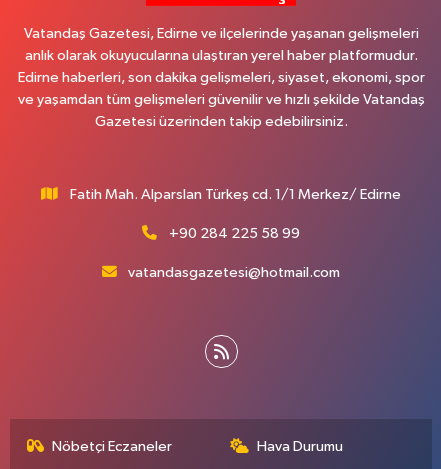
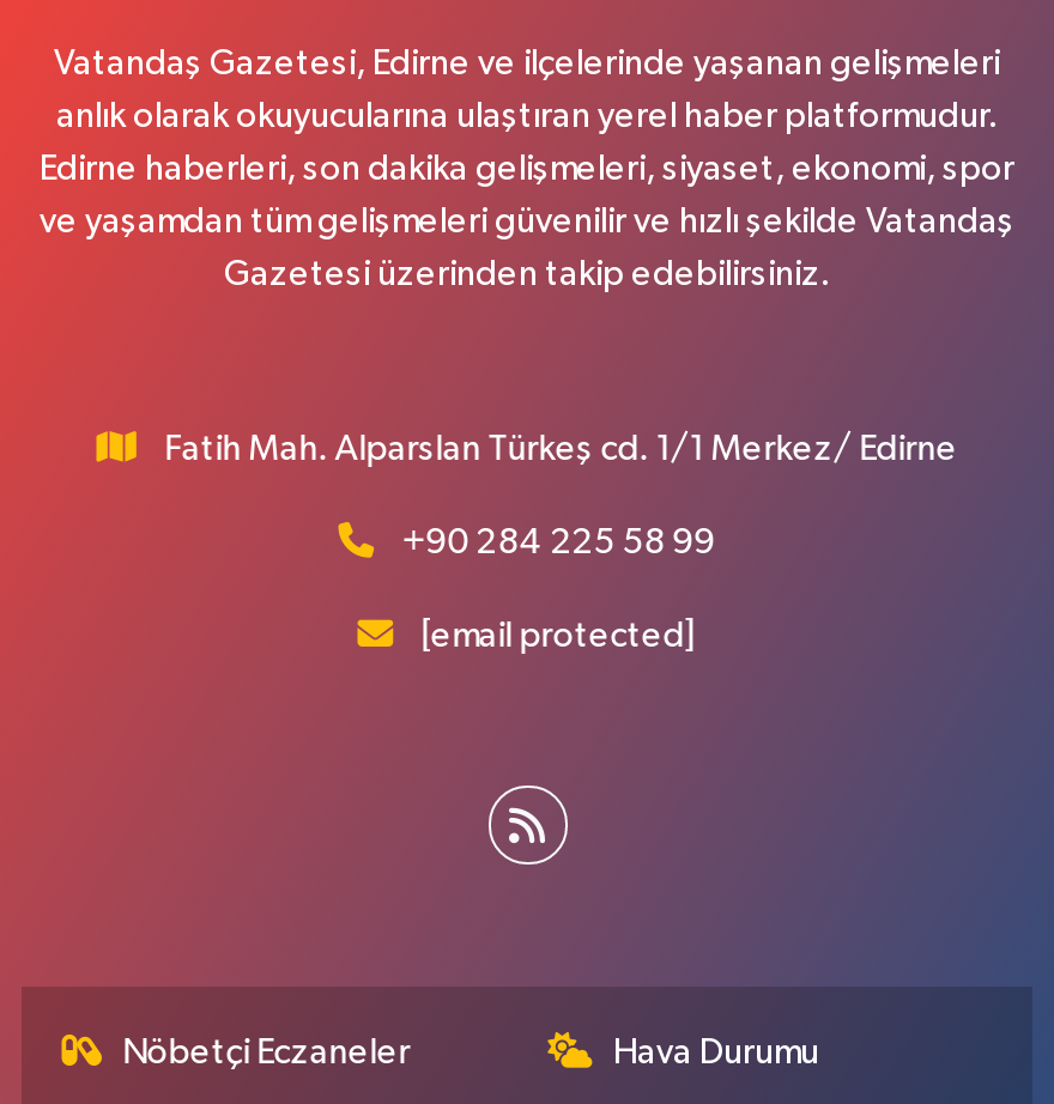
- vatandasgazetesi@hotmail.com
+ [email protected]
